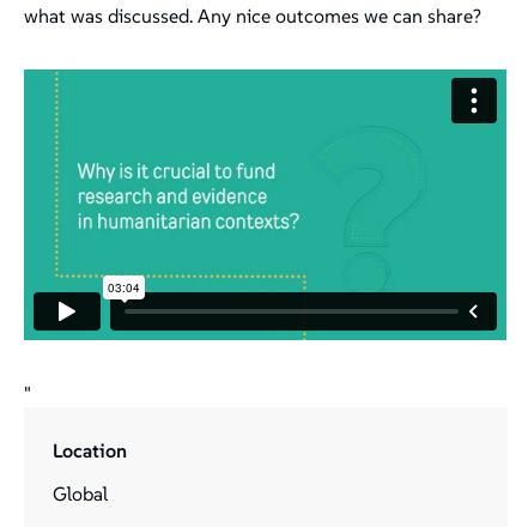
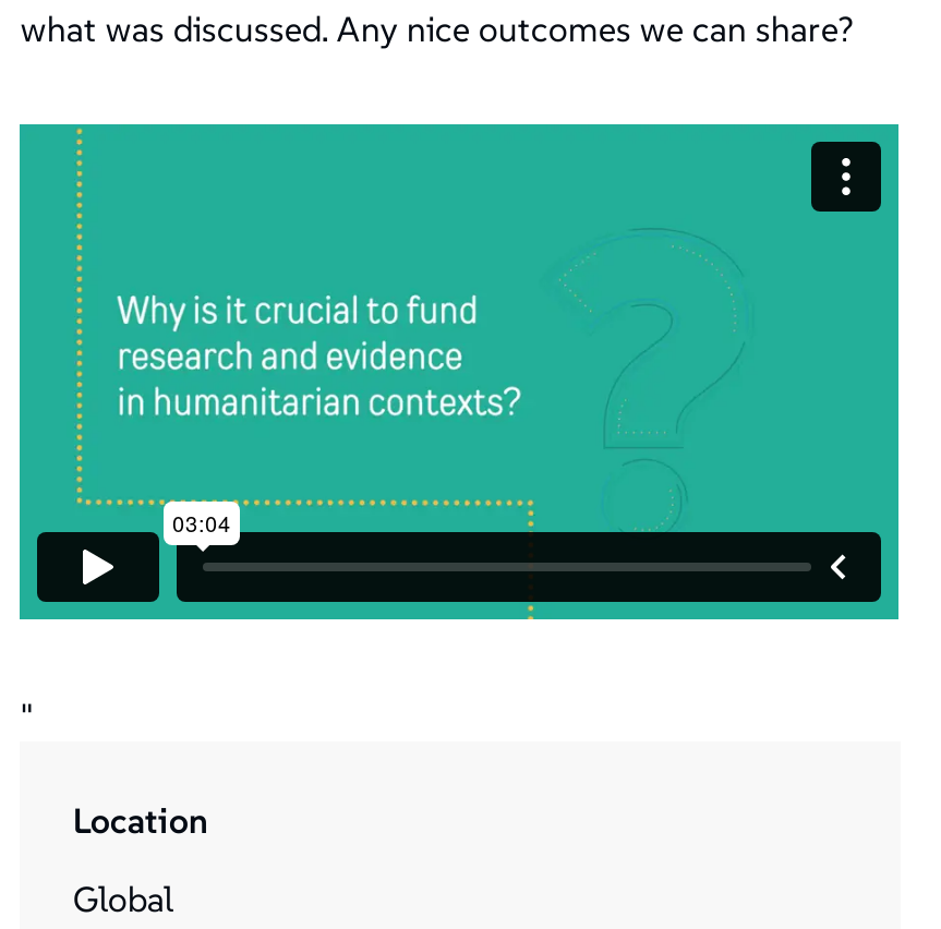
- [image]
+ [image]
